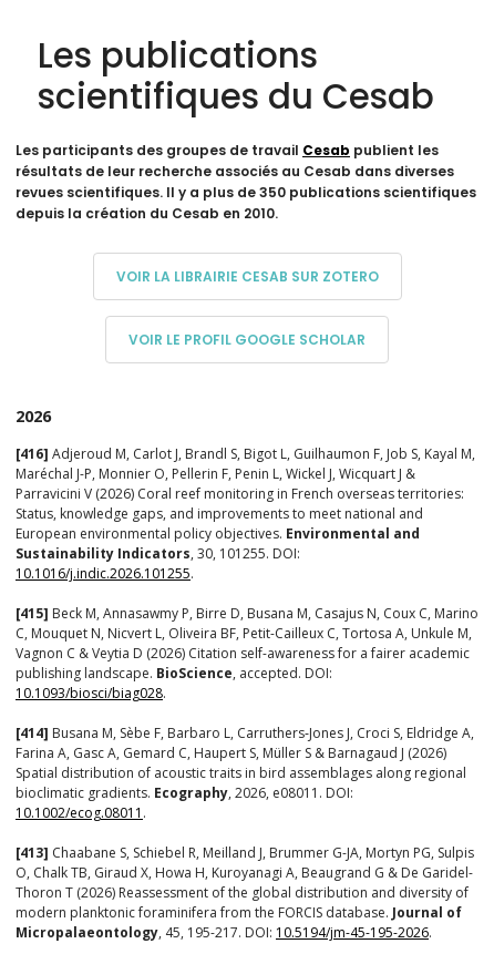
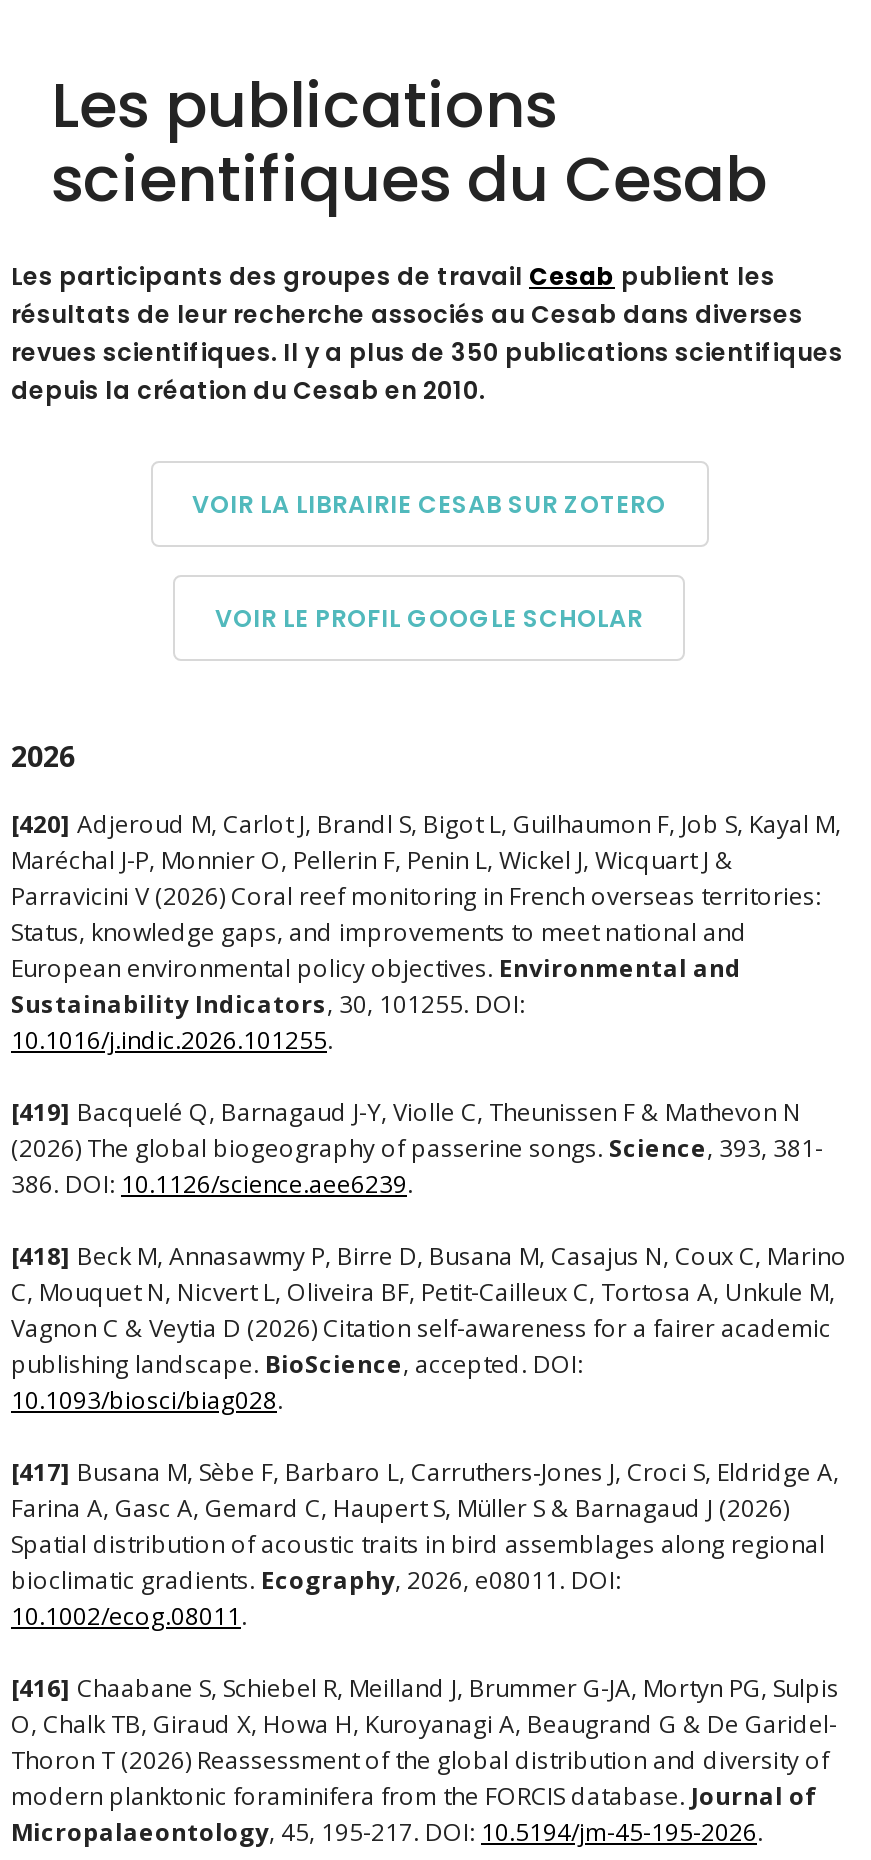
- [416] Adjeroud M, Carlot J, Brandl S, Bigot L, Guilhaumon F, Job S, Kayal M,
+ [420] Adjeroud M, Carlot J, Brandl S, Bigot L, Guilhaumon F, Job S, Kayal M,

- [415] Beck M, Annasawmy P, Birre D, Busana M, Casajus N, Coux C, Marino
+ [419] Bacquelé Q, Barnagaud J-Y, Violle C, Theunissen F & Mathevon N
+ (2026) The global biogeography of passerine songs. Science, 393, 381-
+ 386. DOI: 10.1126/science.aee6239.
+ [418] Beck M, Annasawmy P, Birre D, Busana M, Casajus N, Coux C, Marino

- [414] Busana M, Sèbe F, Barbaro L, Carruthers‐Jones J, Croci S, Eldridge A,
+ [417] Busana M, Sèbe F, Barbaro L, Carruthers‐Jones J, Croci S, Eldridge A,

- [413] Chaabane S, Schiebel R, Meilland J, Brummer G-JA, Mortyn PG, Sulpis
+ [416] Chaabane S, Schiebel R, Meilland J, Brummer G-JA, Mortyn PG, Sulpis
